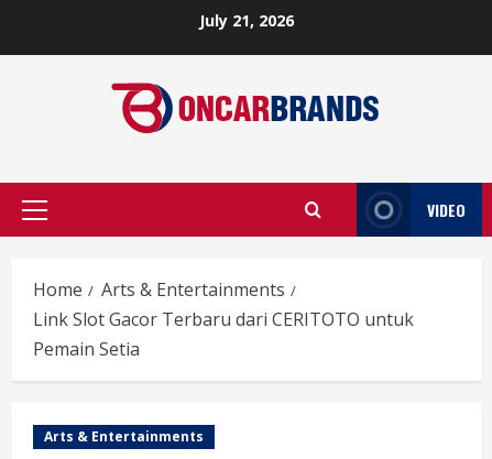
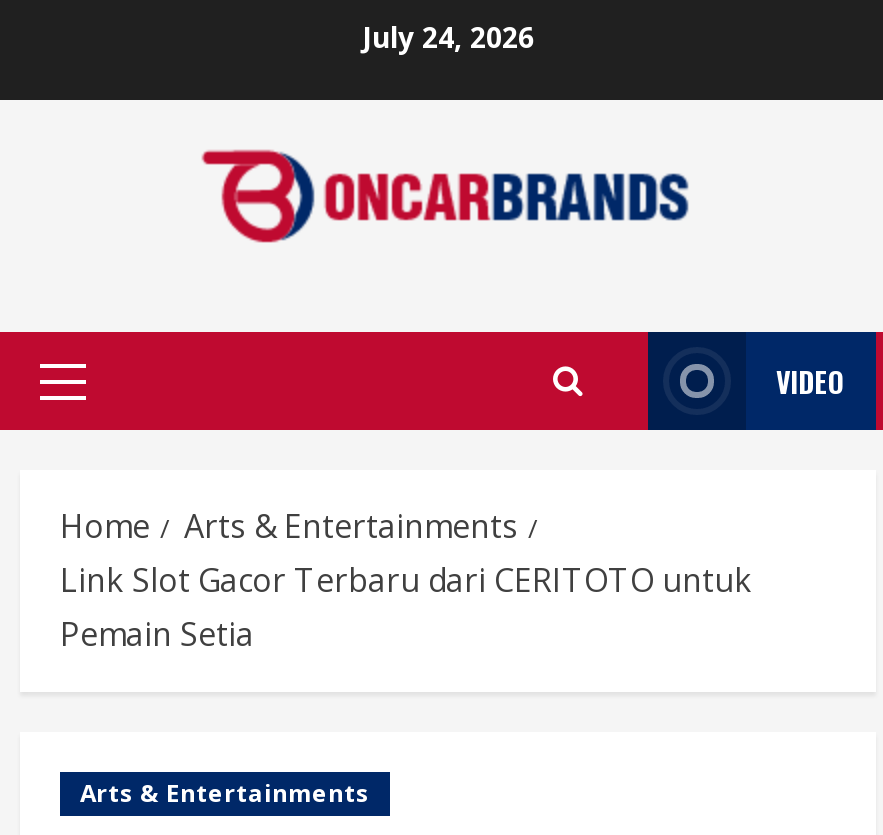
- July 21, 2026
+ July 24, 2026
